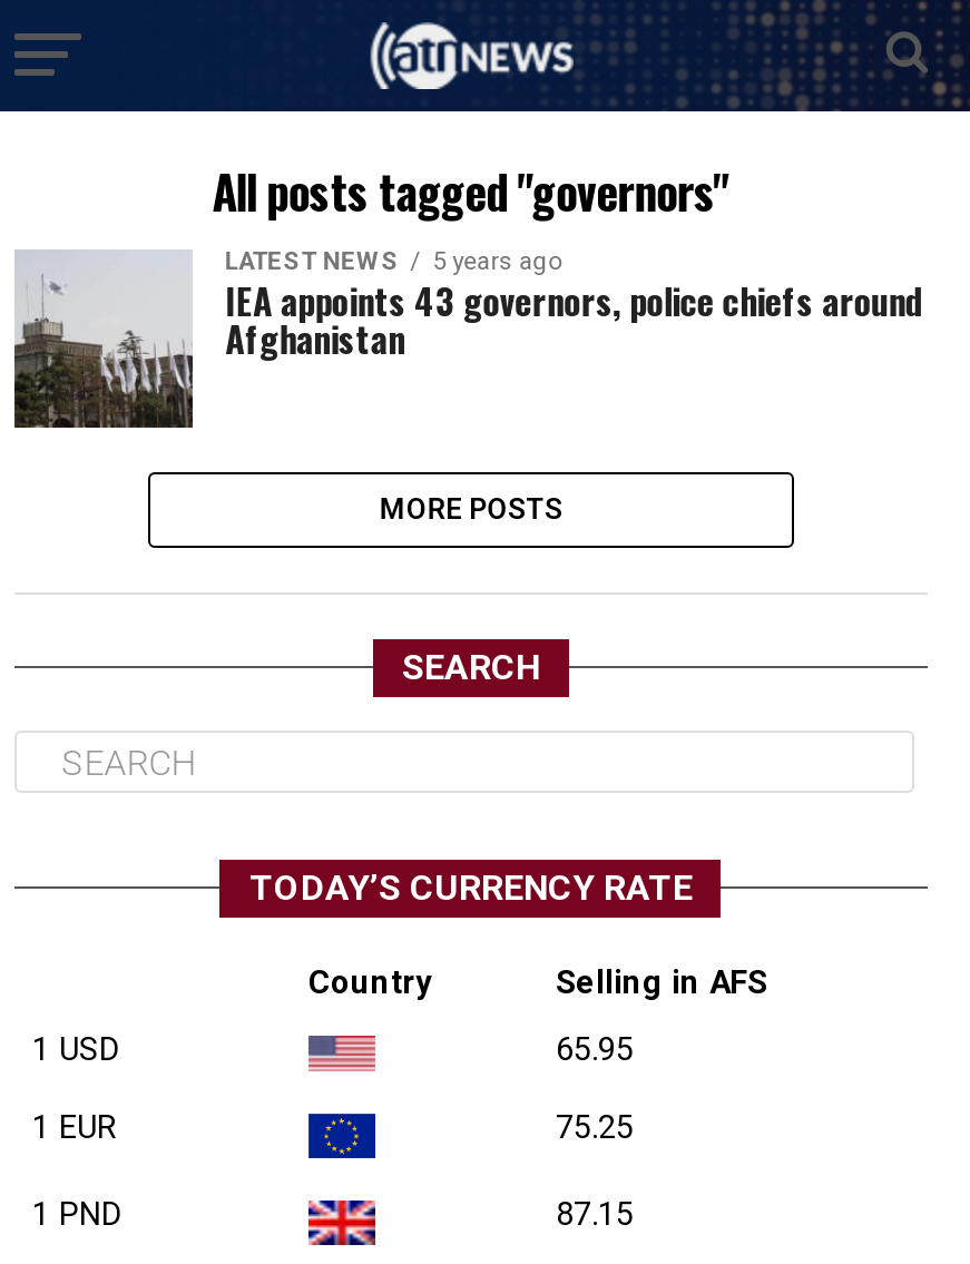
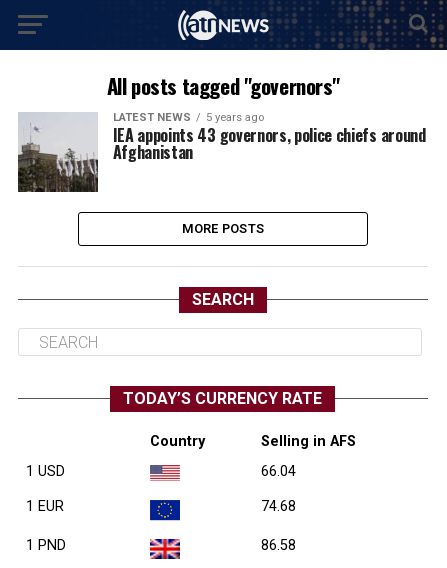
- 65.95
+ 66.04

- 75.25
+ 74.68

- 87.15
+ 86.58
